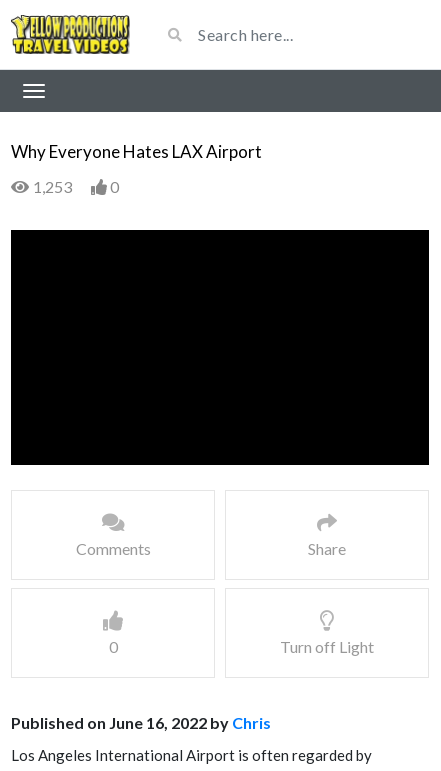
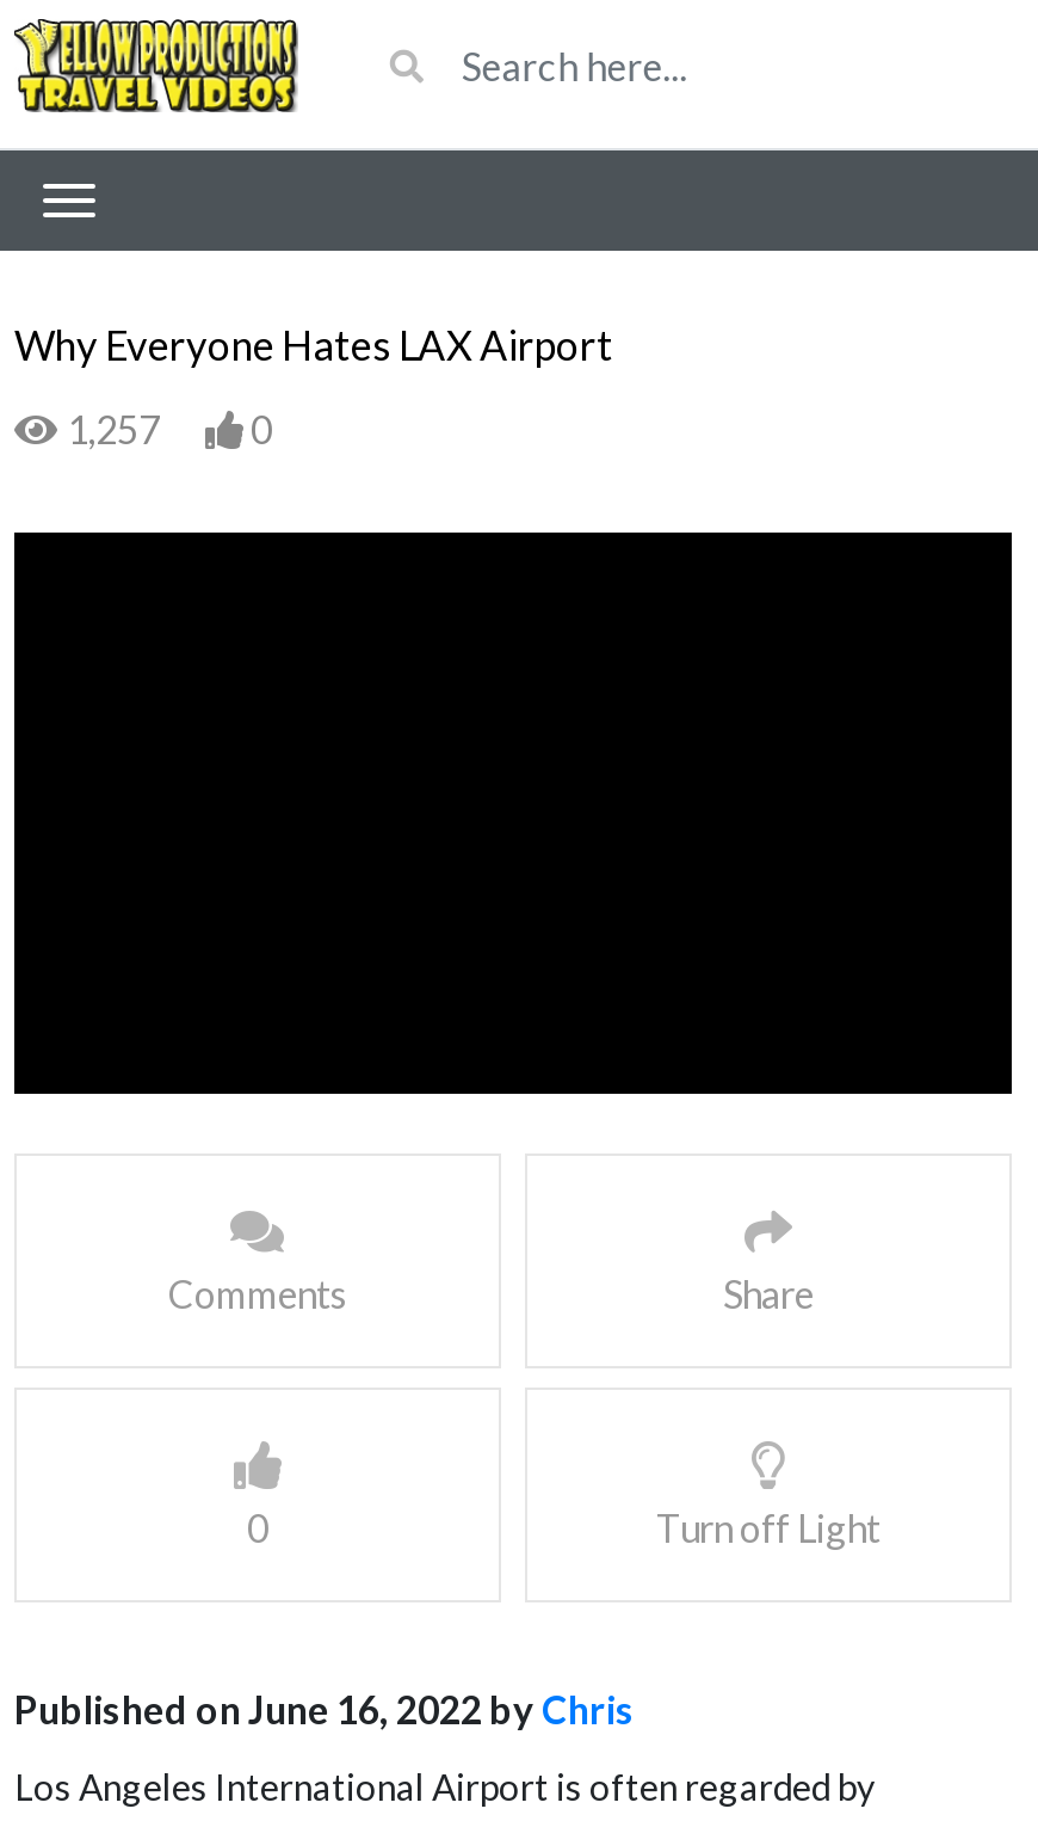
- 1,253 0
+ 1,257 0
